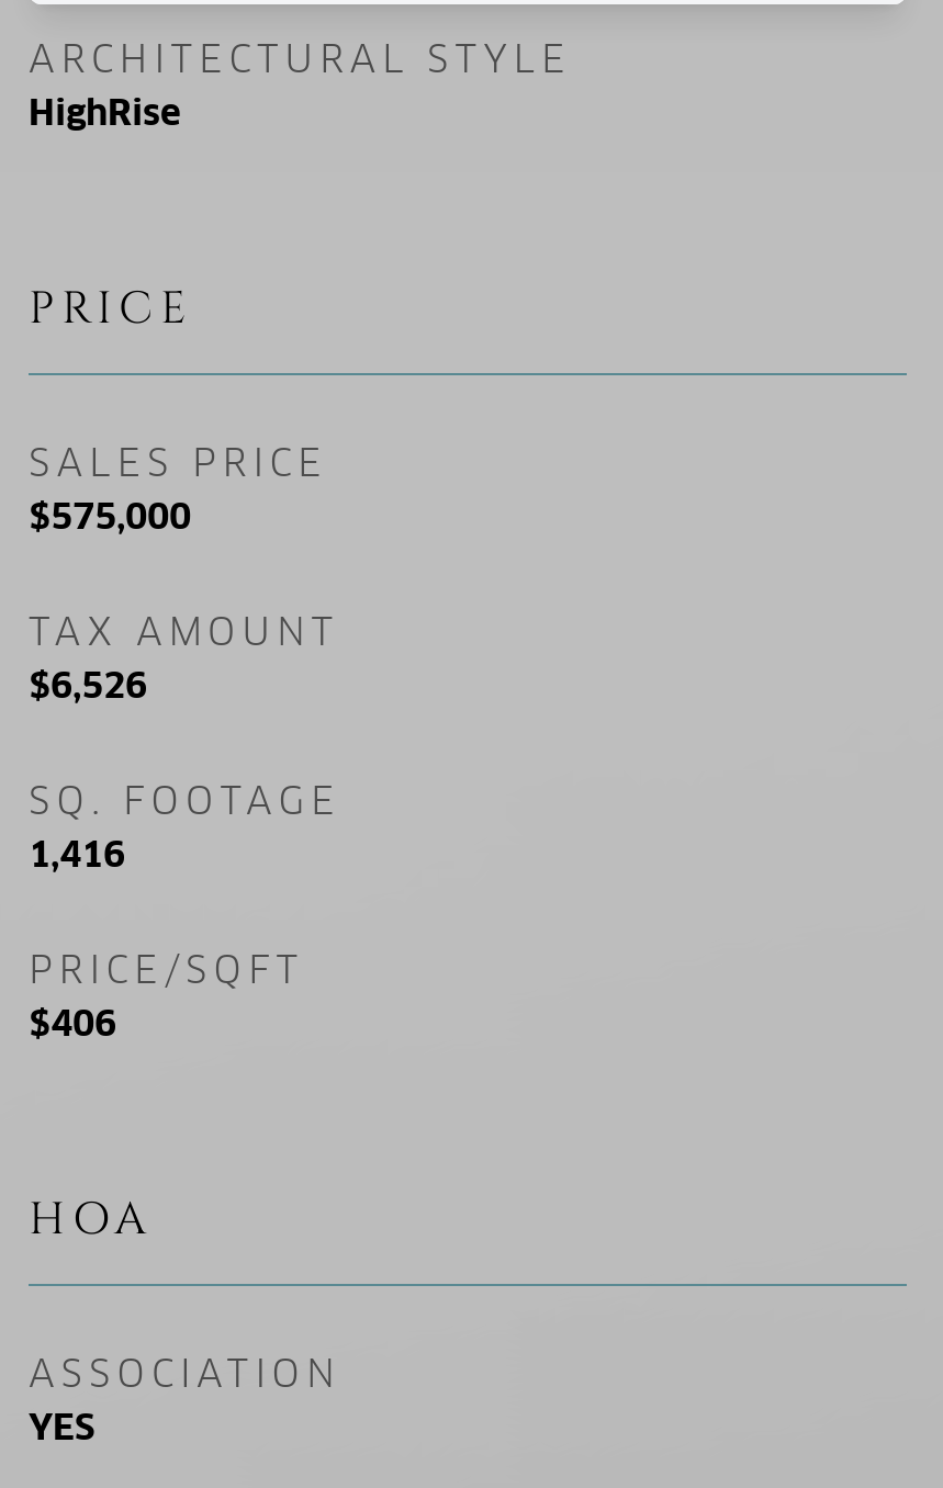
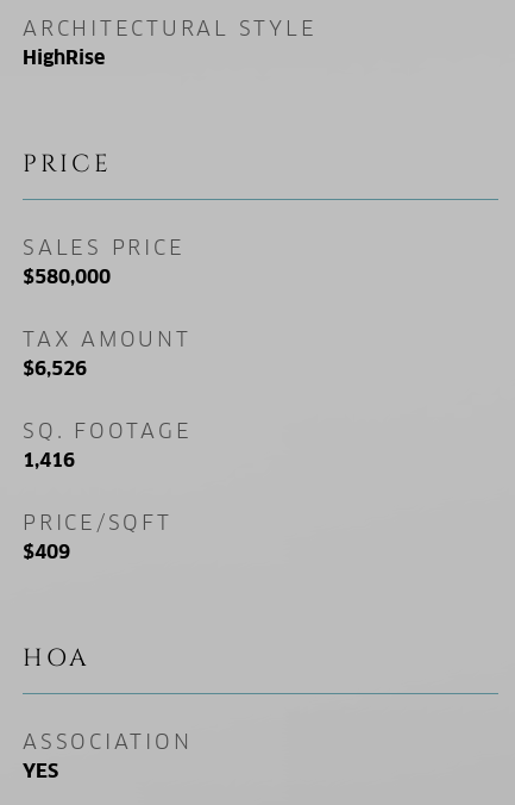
- $575,000
+ $580,000

- $406
+ $409
